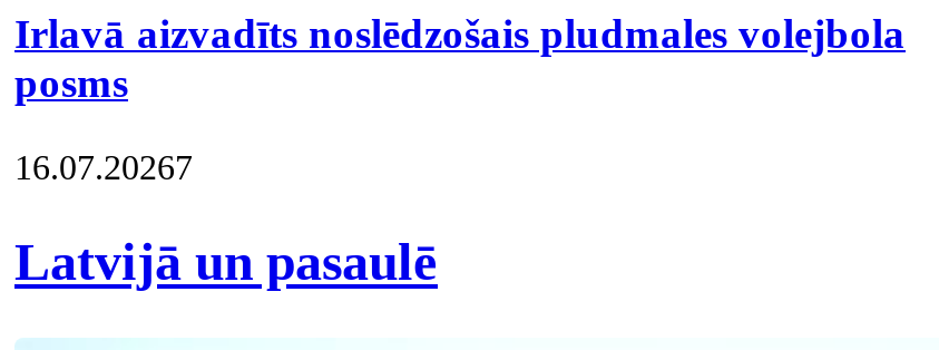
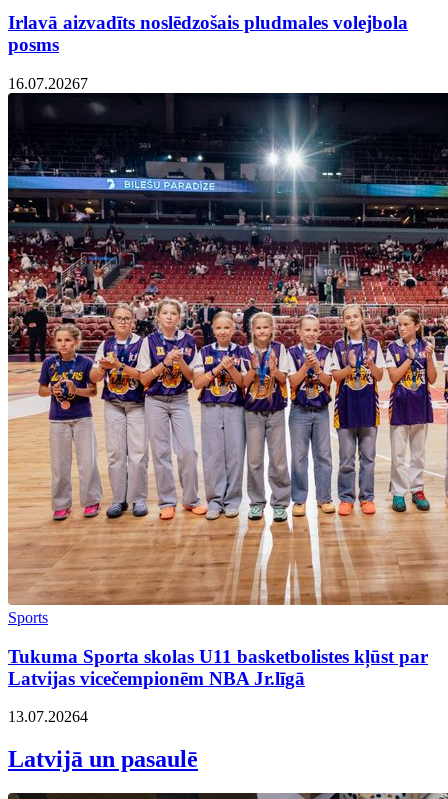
+ [image]
+ Sports
+ Tukuma Sporta skolas U11 basketbolistes kļūst par
+ Latvijas vicečempionēm NBA Jr.līgā
+ 13.07.20264
